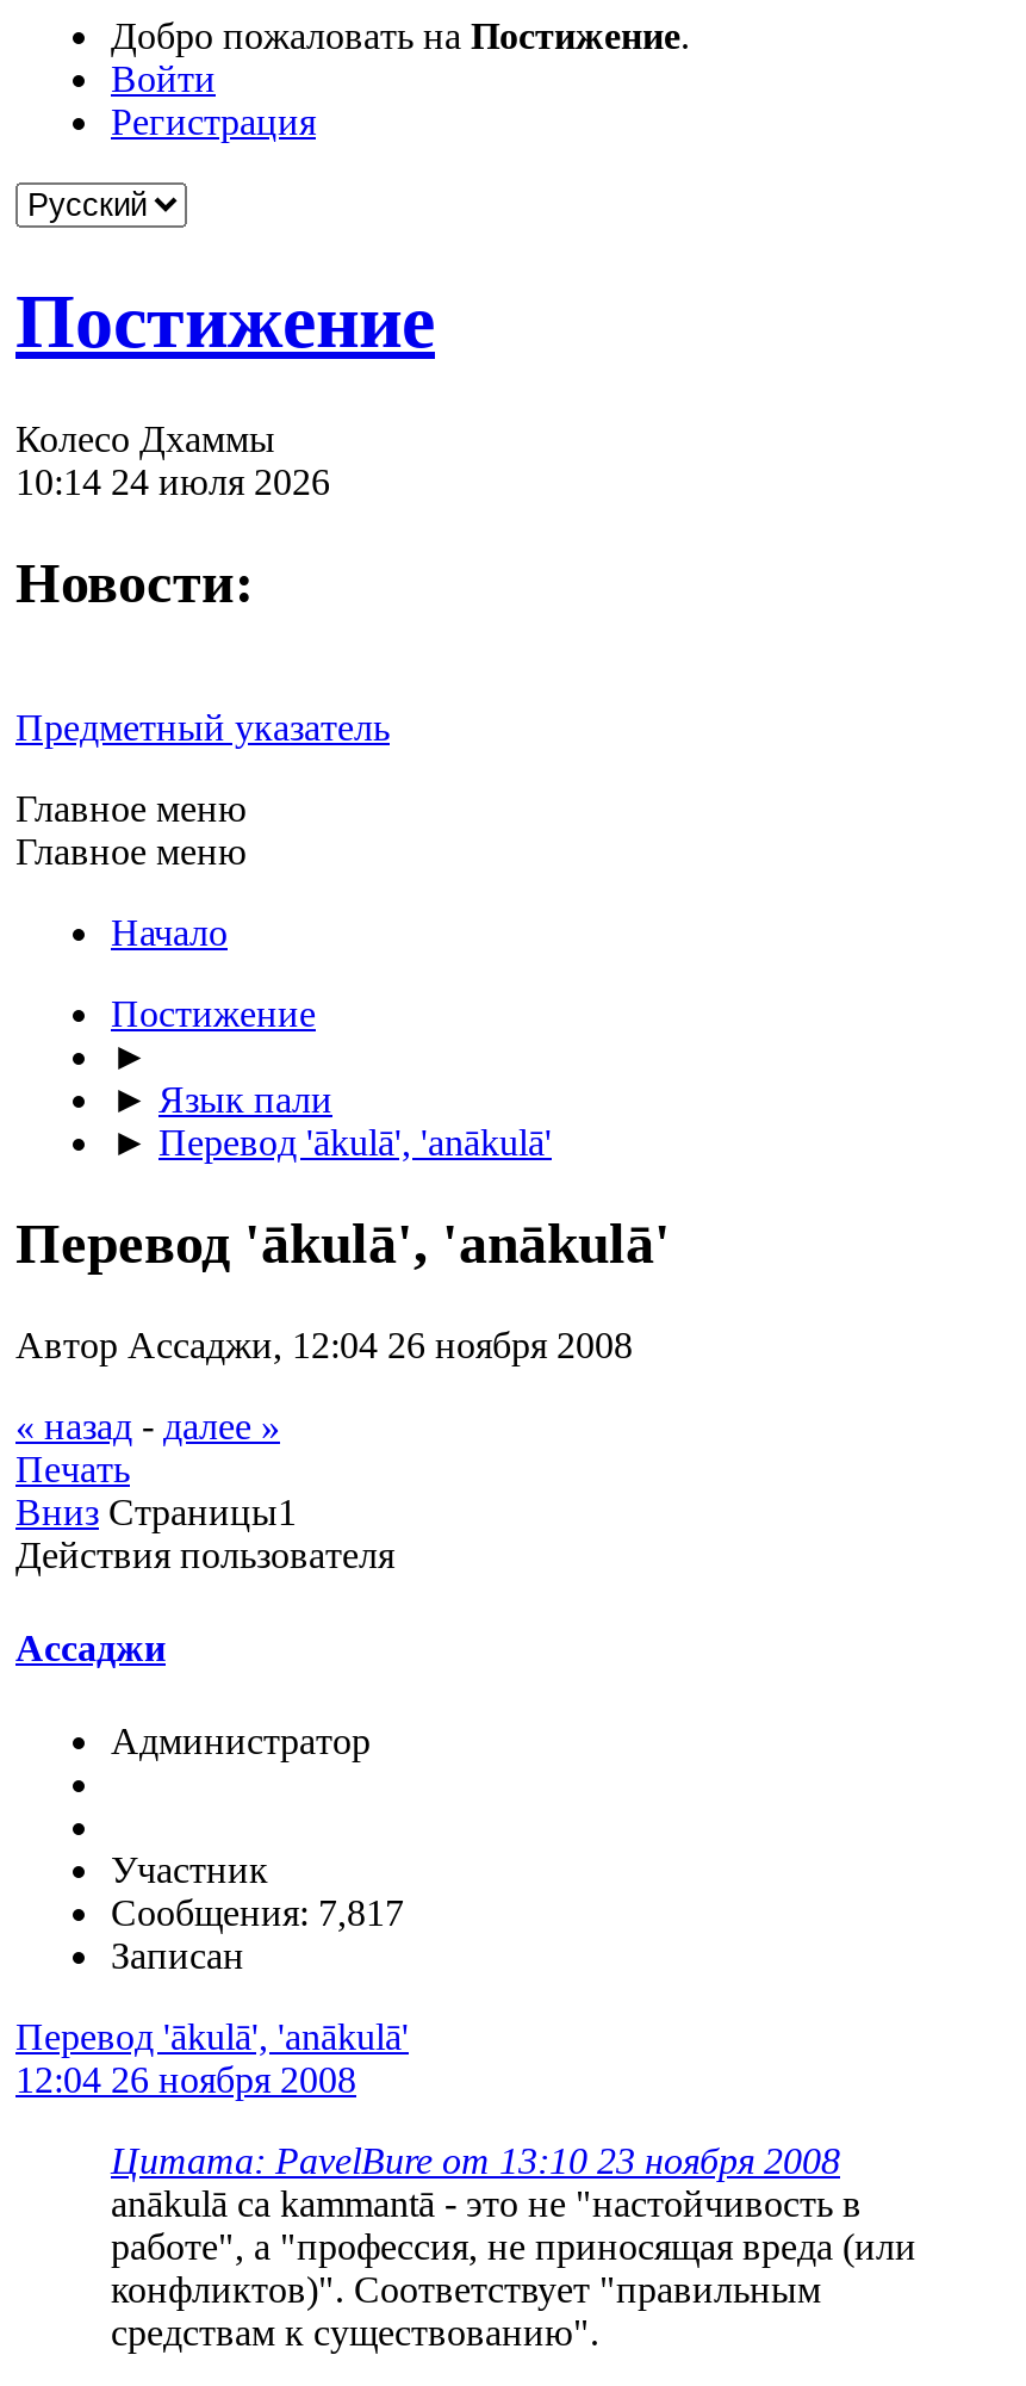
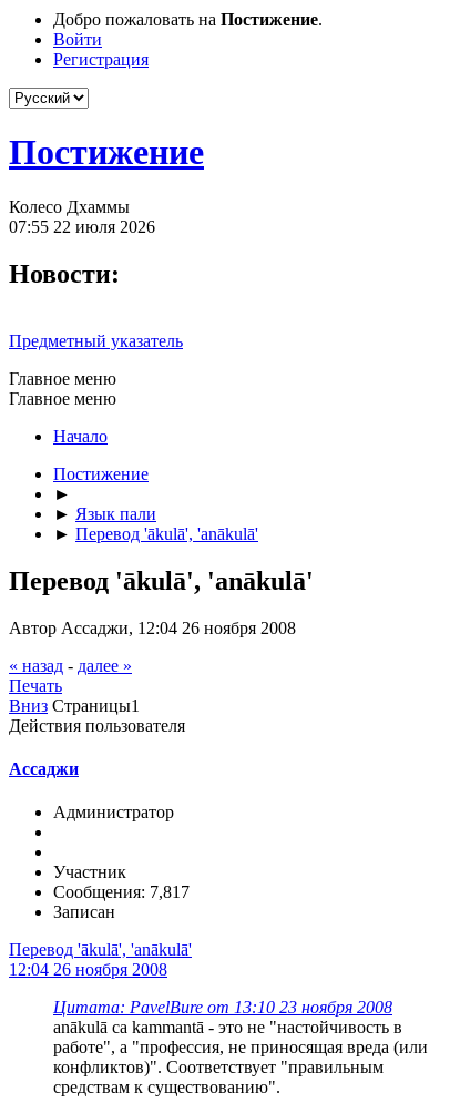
- 10:14 24 июля 2026
+ 07:55 22 июля 2026
